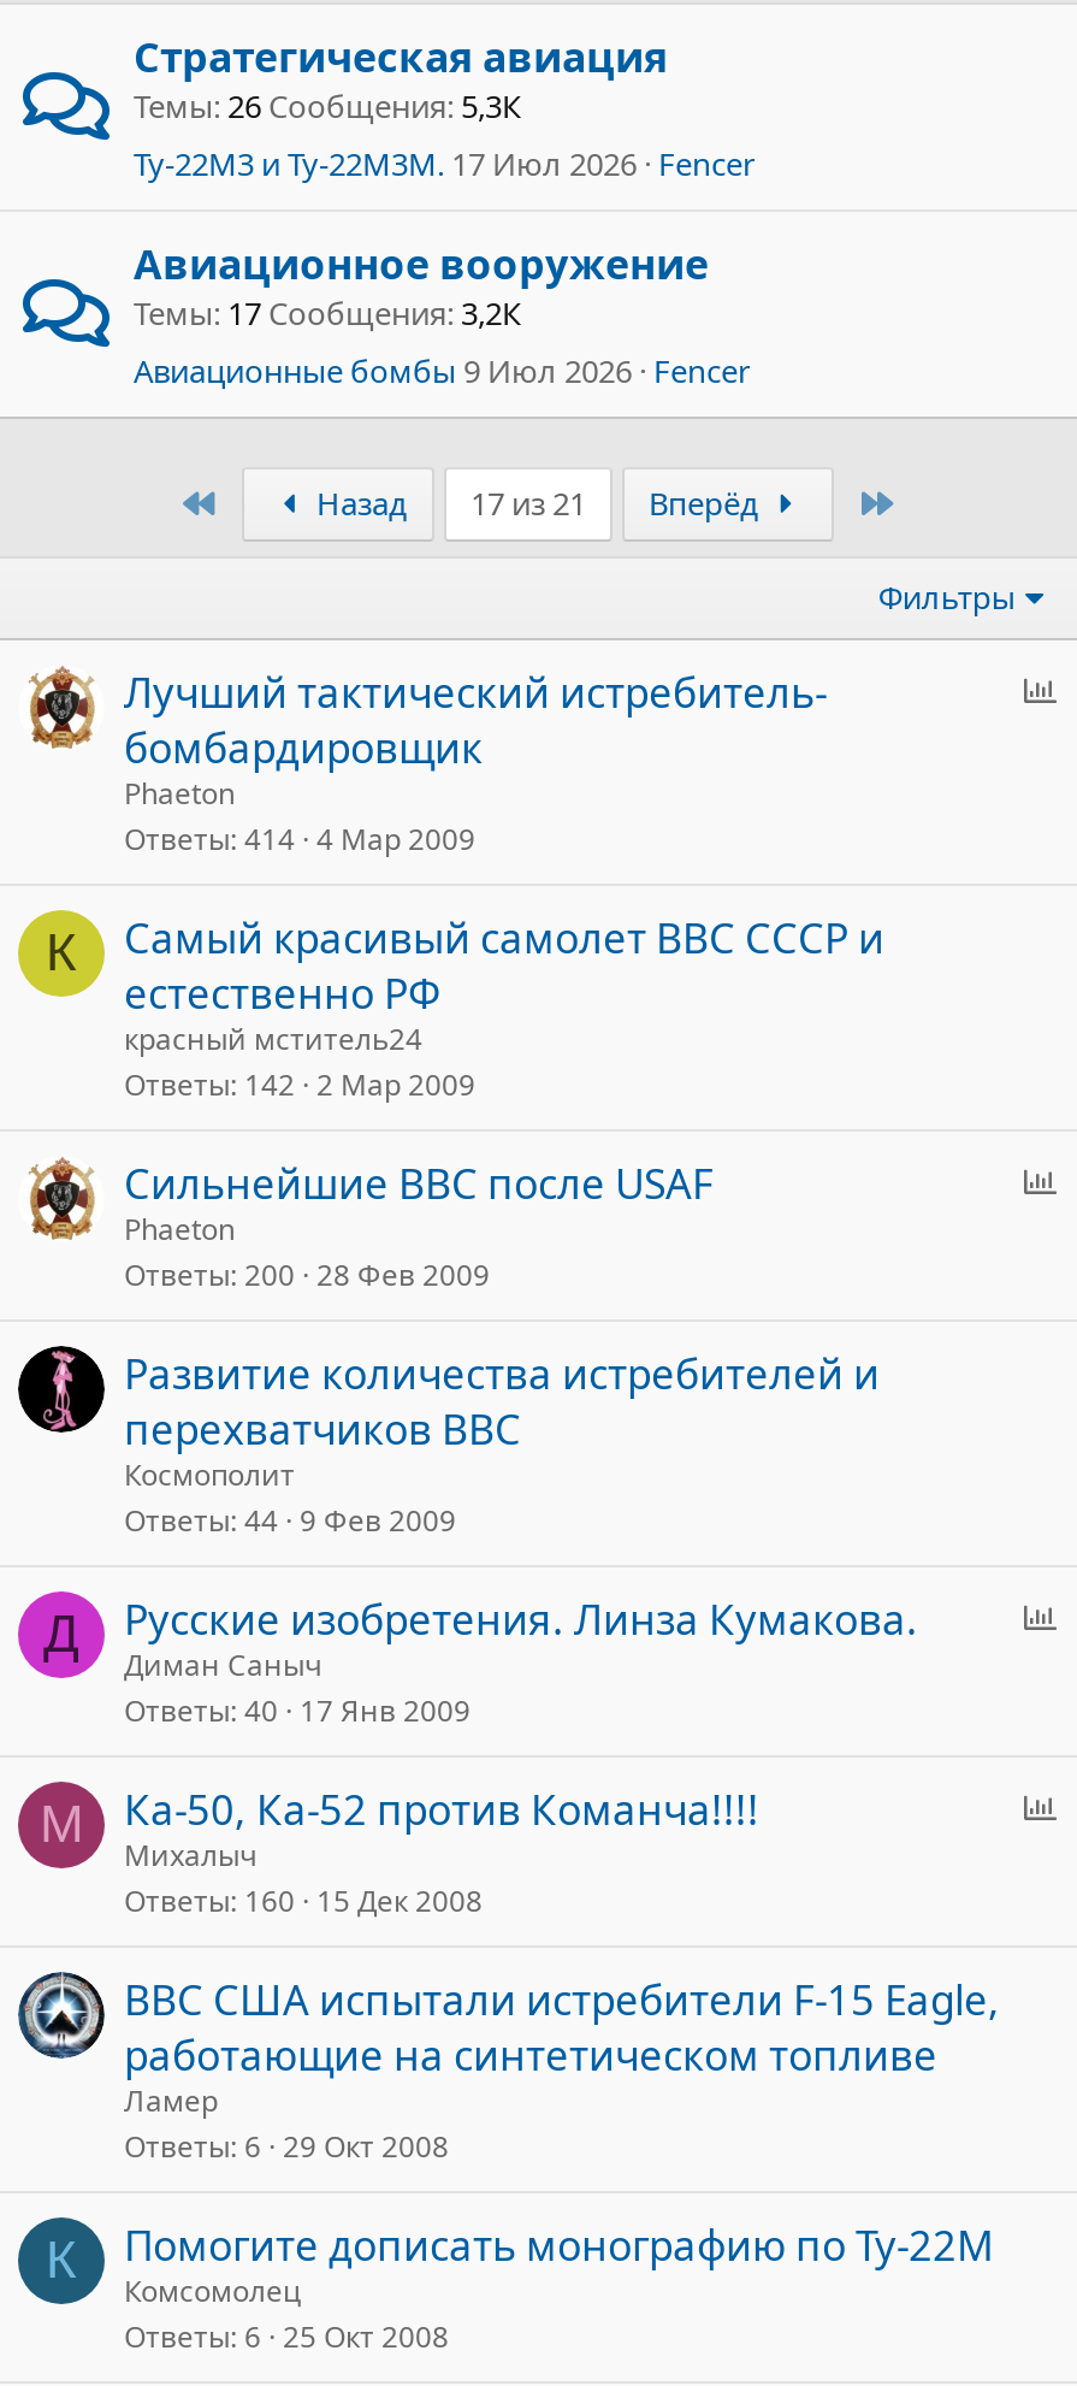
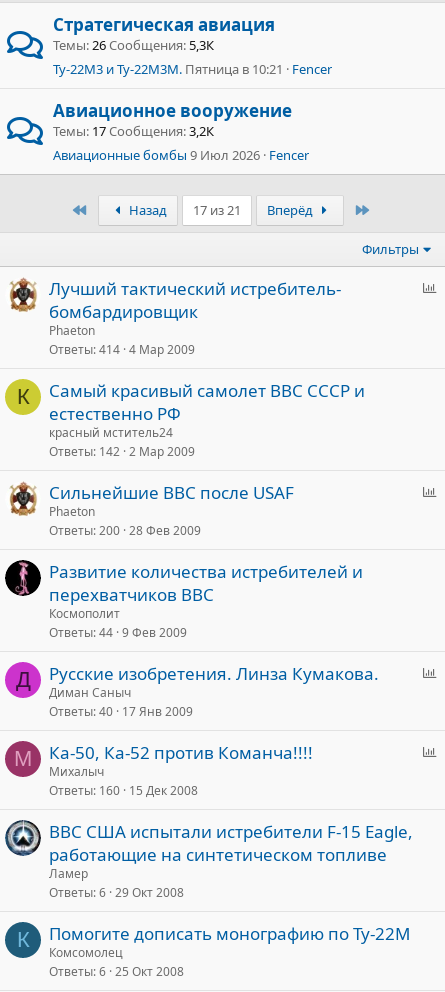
- Ту-22М3 и Ту-22М3М. 17 Июл 2026 Fencer
+ Ту-22М3 и Ту-22М3М. Пятница в 10:21 Fencer
